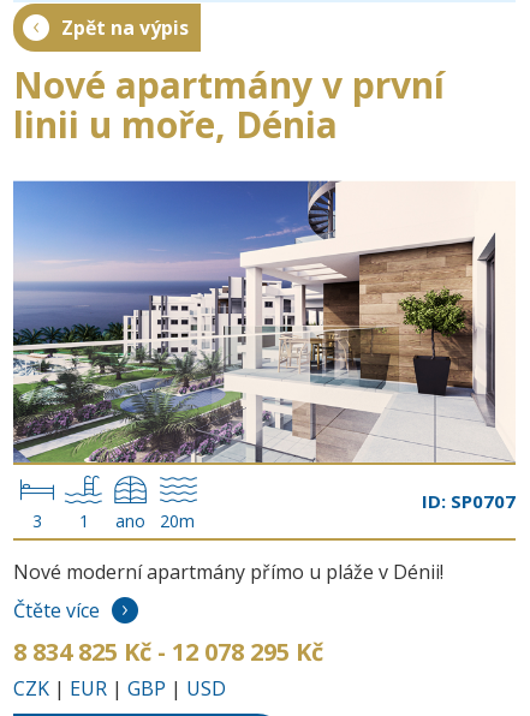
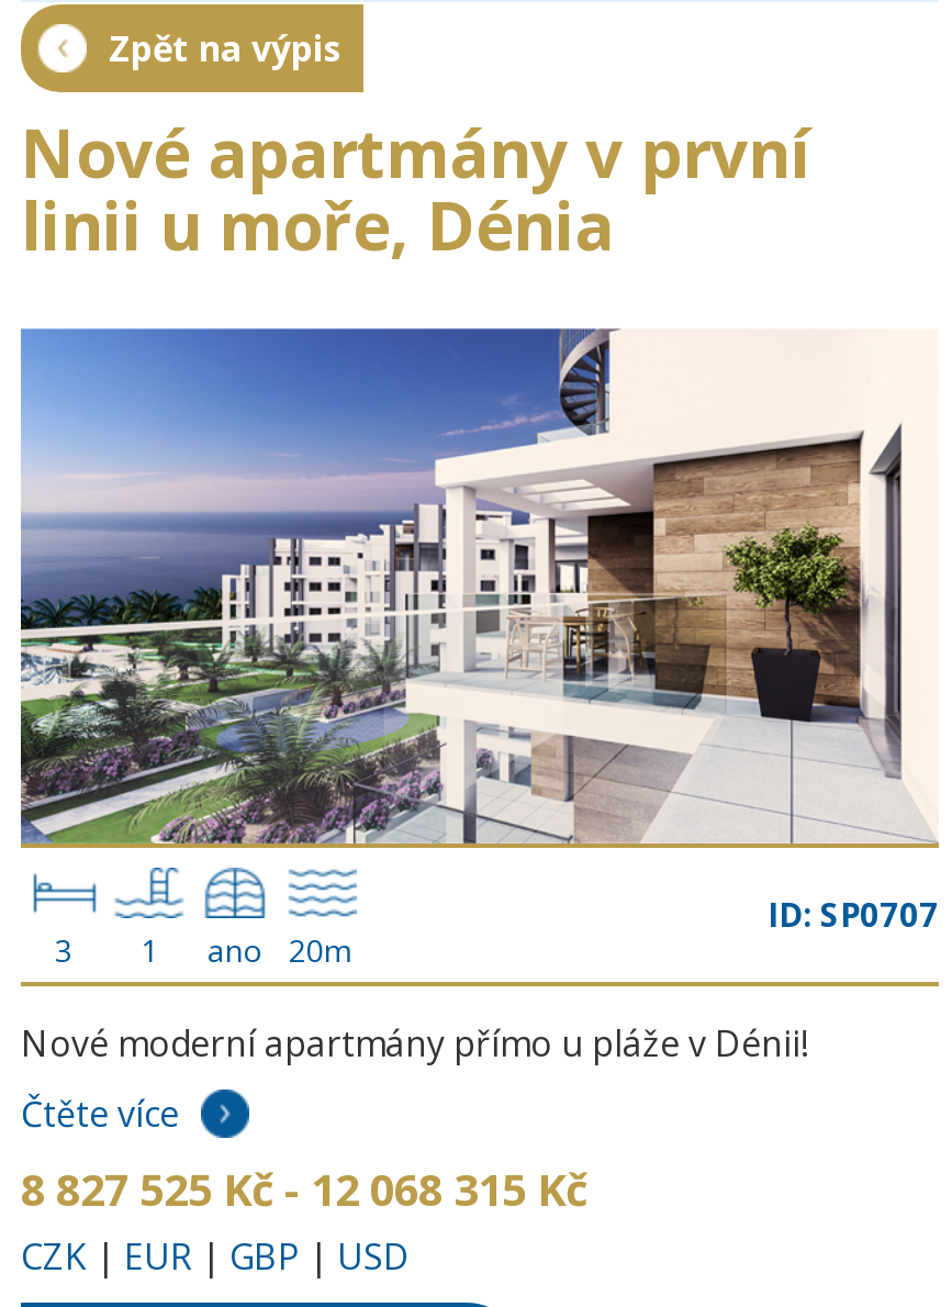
- 8 834 825 Kč - 12 078 295 Kč
+ 8 827 525 Kč - 12 068 315 Kč
